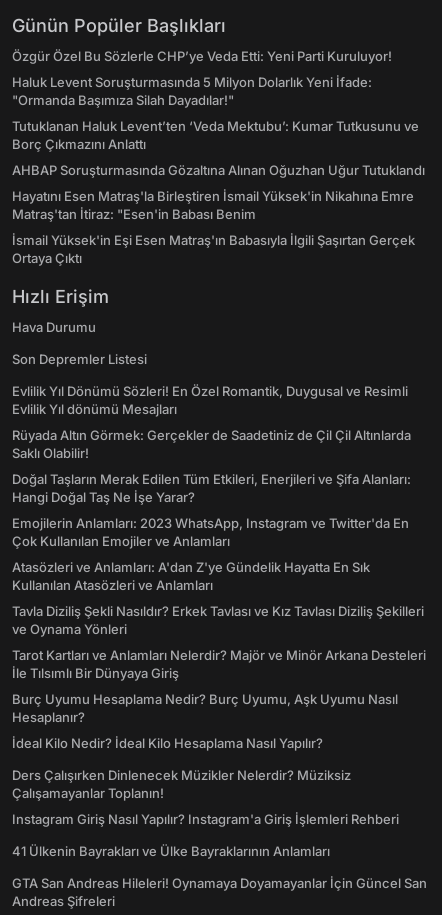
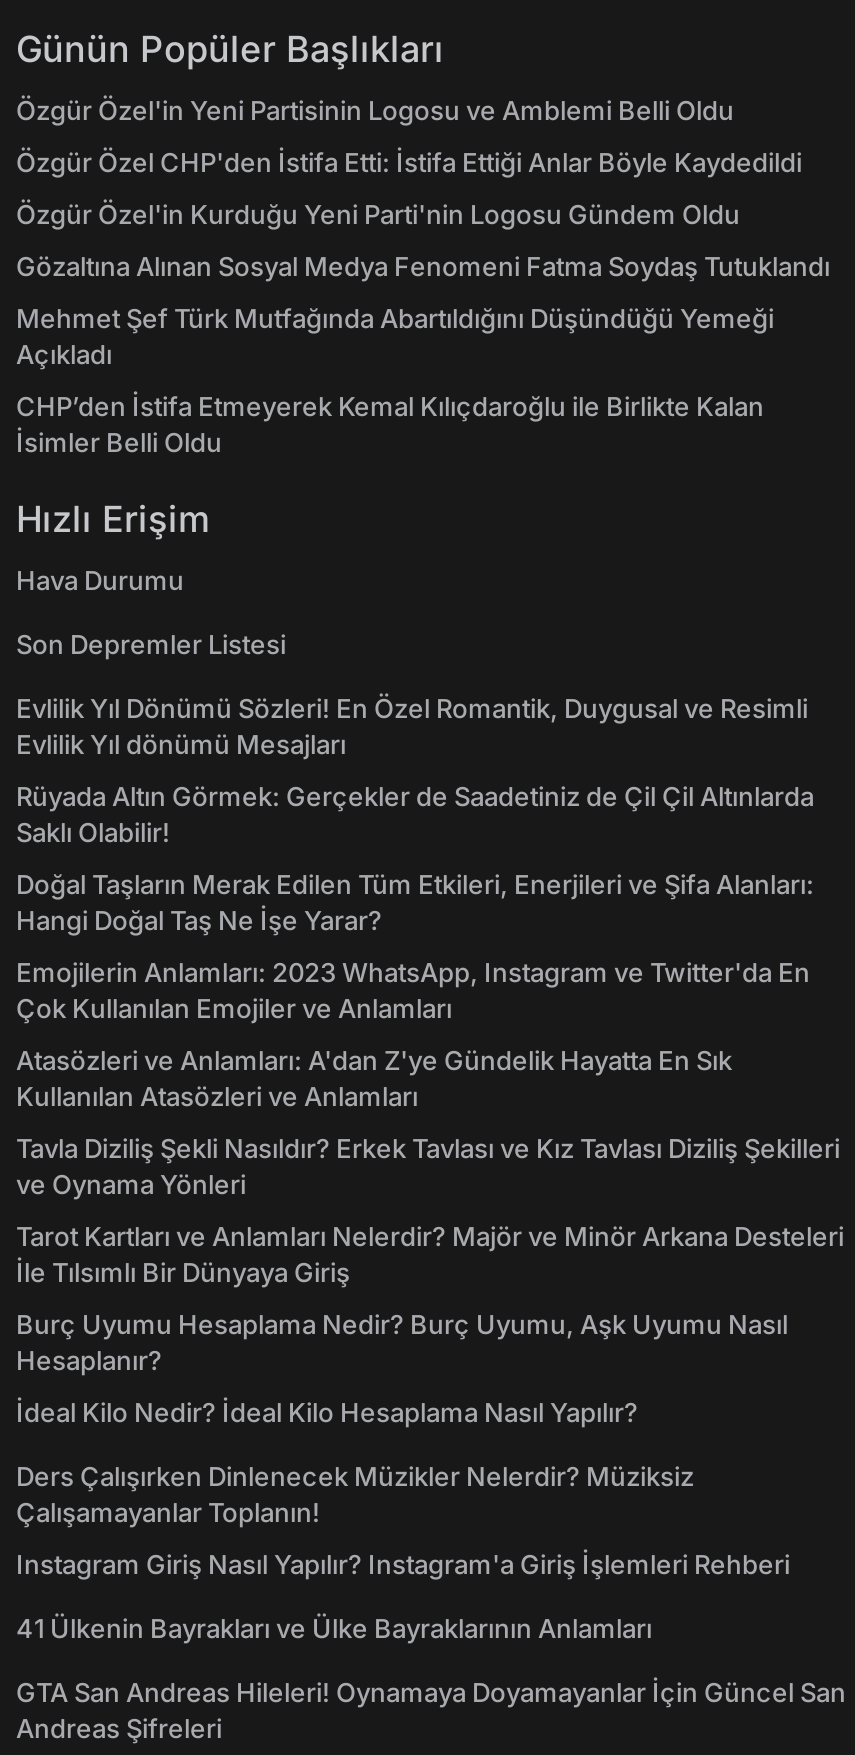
- Özgür Özel Bu Sözlerle CHP’ye Veda Etti: Yeni Parti Kuruluyor!
+ Özgür Özel'in Yeni Partisinin Logosu ve Amblemi Belli Oldu

- Haluk Levent Soruşturmasında 5 Milyon Dolarlık Yeni İfade:
- "Ormanda Başımıza Silah Dayadılar!"
+ Özgür Özel CHP'den İstifa Etti: İstifa Ettiği Anlar Böyle Kaydedildi

- Tutuklanan Haluk Levent’ten ‘Veda Mektubu’: Kumar Tutkusunu ve
- Borç Çıkmazını Anlattı
+ Özgür Özel'in Kurduğu Yeni Parti'nin Logosu Gündem Oldu

- AHBAP Soruşturmasında Gözaltına Alınan Oğuzhan Uğur Tutuklandı
+ Gözaltına Alınan Sosyal Medya Fenomeni Fatma Soydaş Tutuklandı

- Hayatını Esen Matraş'la Birleştiren İsmail Yüksek'in Nikahına Emre
- Matraş'tan İtiraz: "Esen'in Babası Benim
+ Mehmet Şef Türk Mutfağında Abartıldığını Düşündüğü Yemeği
+ Açıkladı

- İsmail Yüksek'in Eşi Esen Matraş'ın Babasıyla İlgili Şaşırtan Gerçek
- Ortaya Çıktı
+ CHP’den İstifa Etmeyerek Kemal Kılıçdaroğlu ile Birlikte Kalan
+ İsimler Belli Oldu
